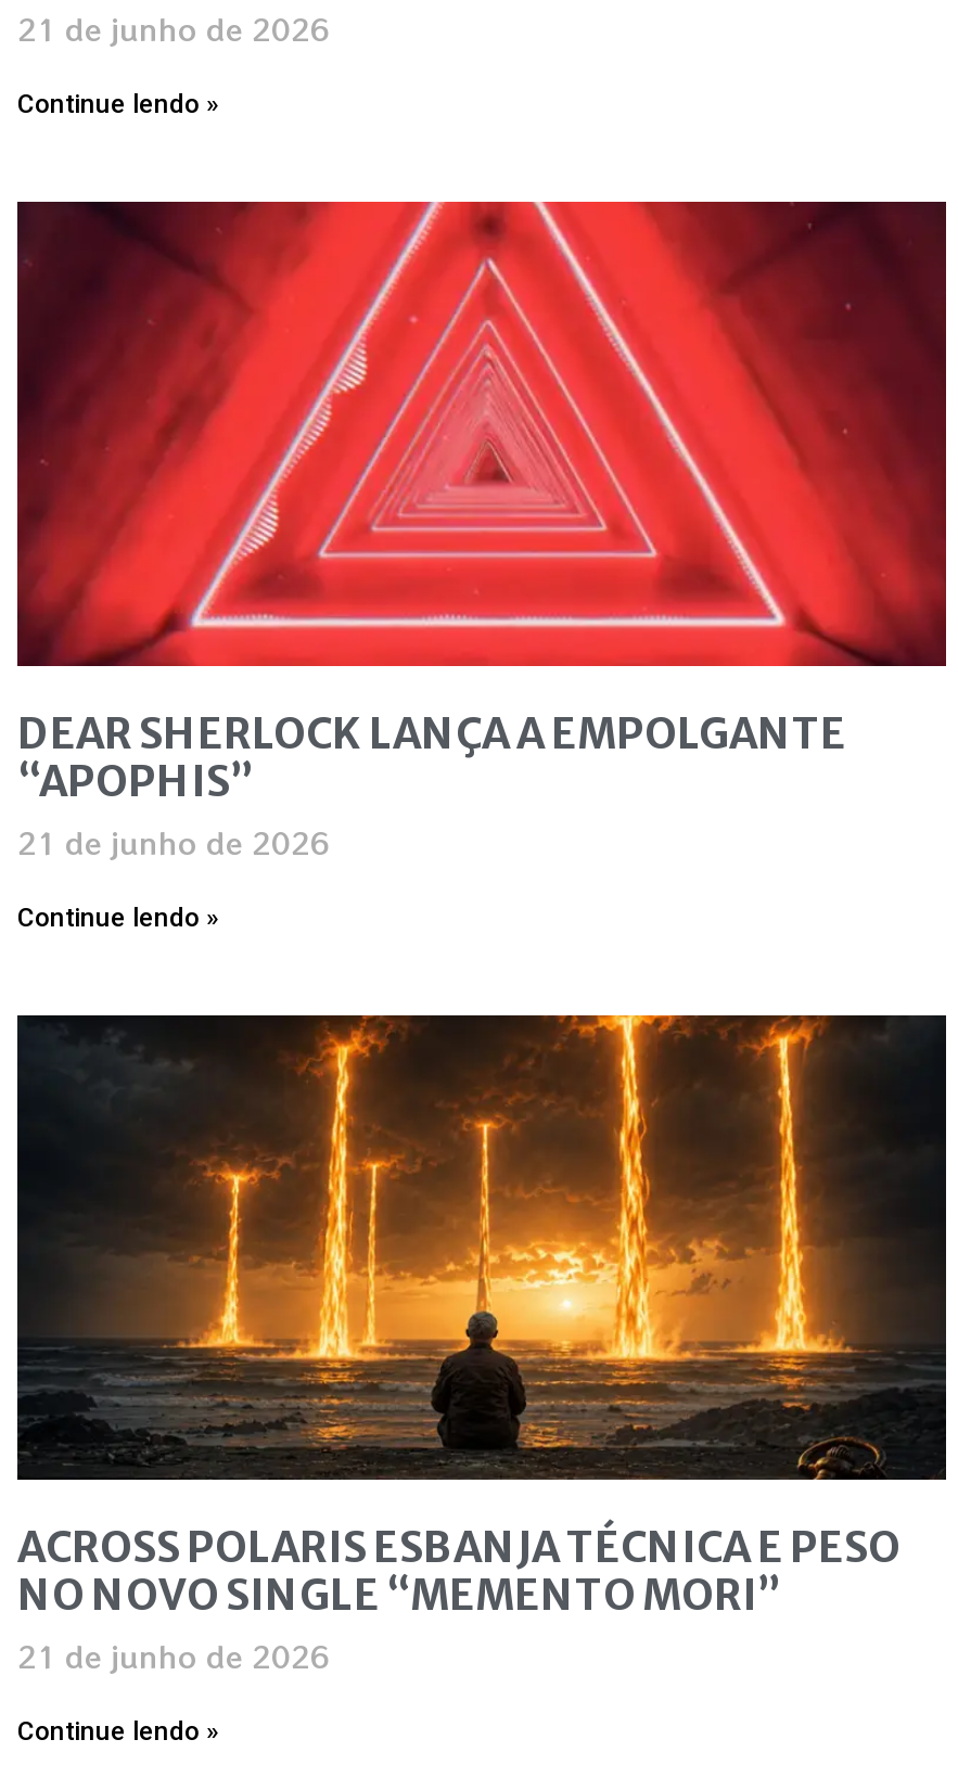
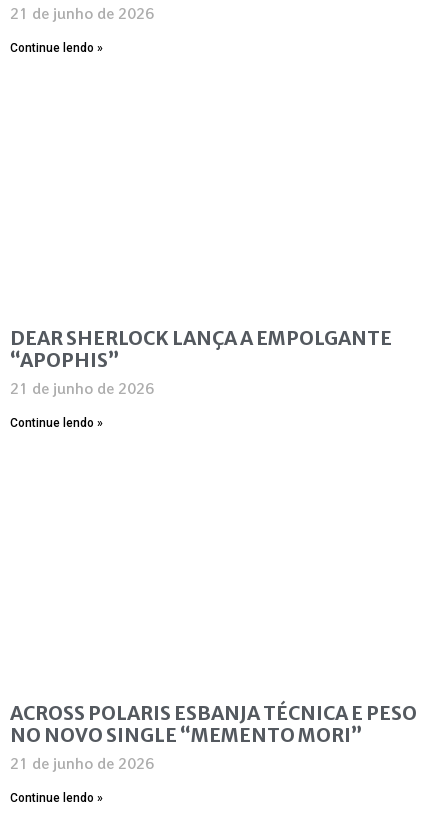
- [image]

- [image]
